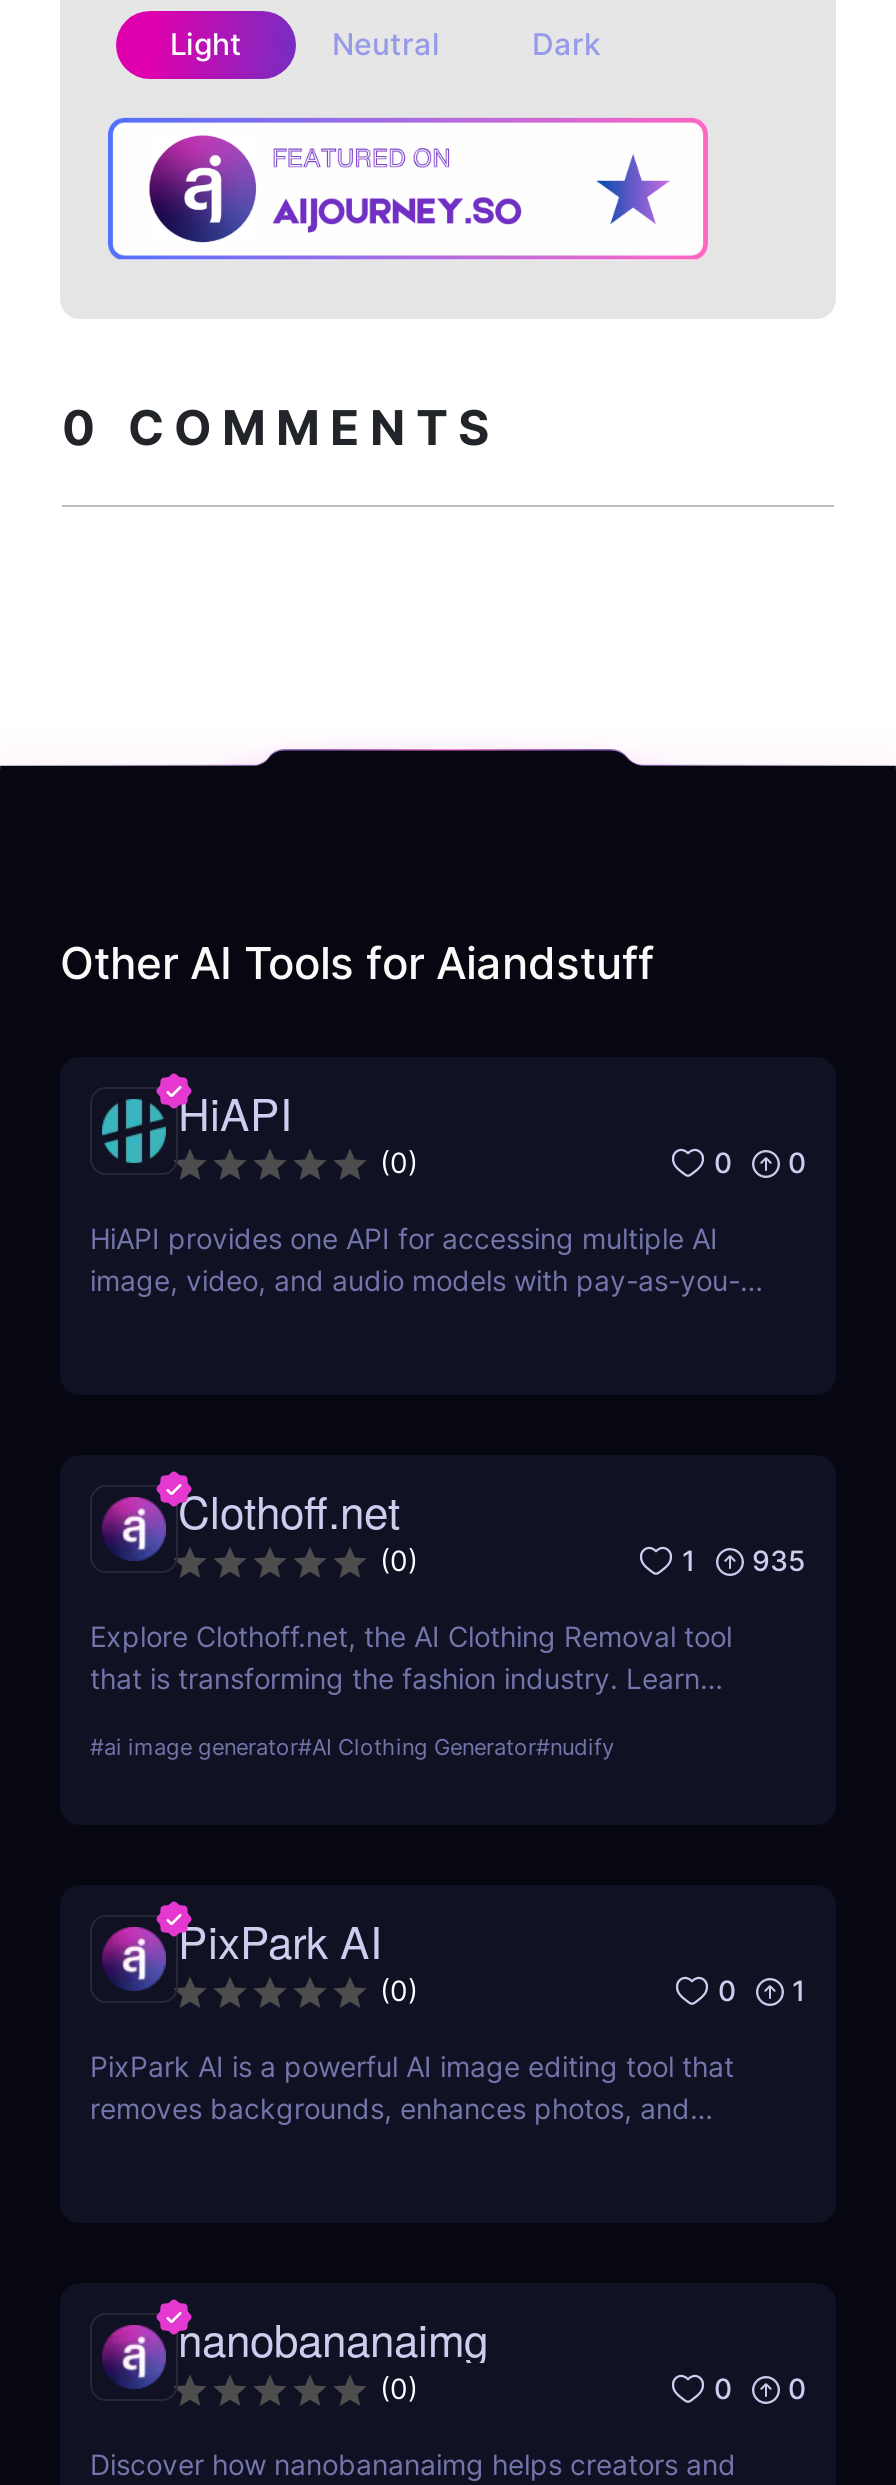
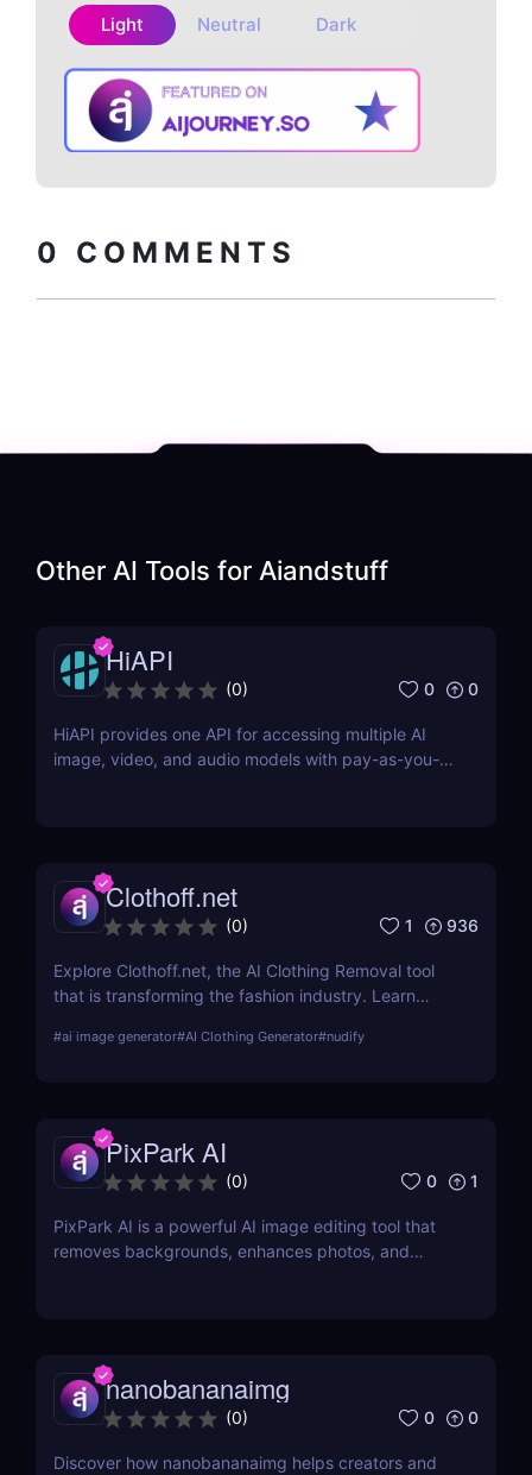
- 1 935
+ 1 936
